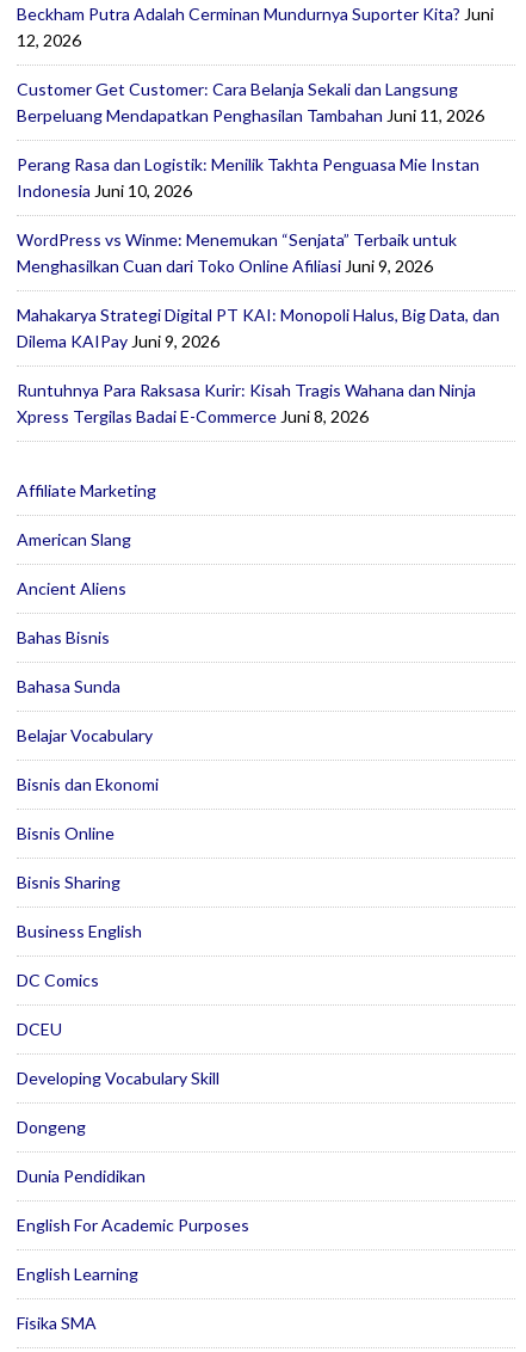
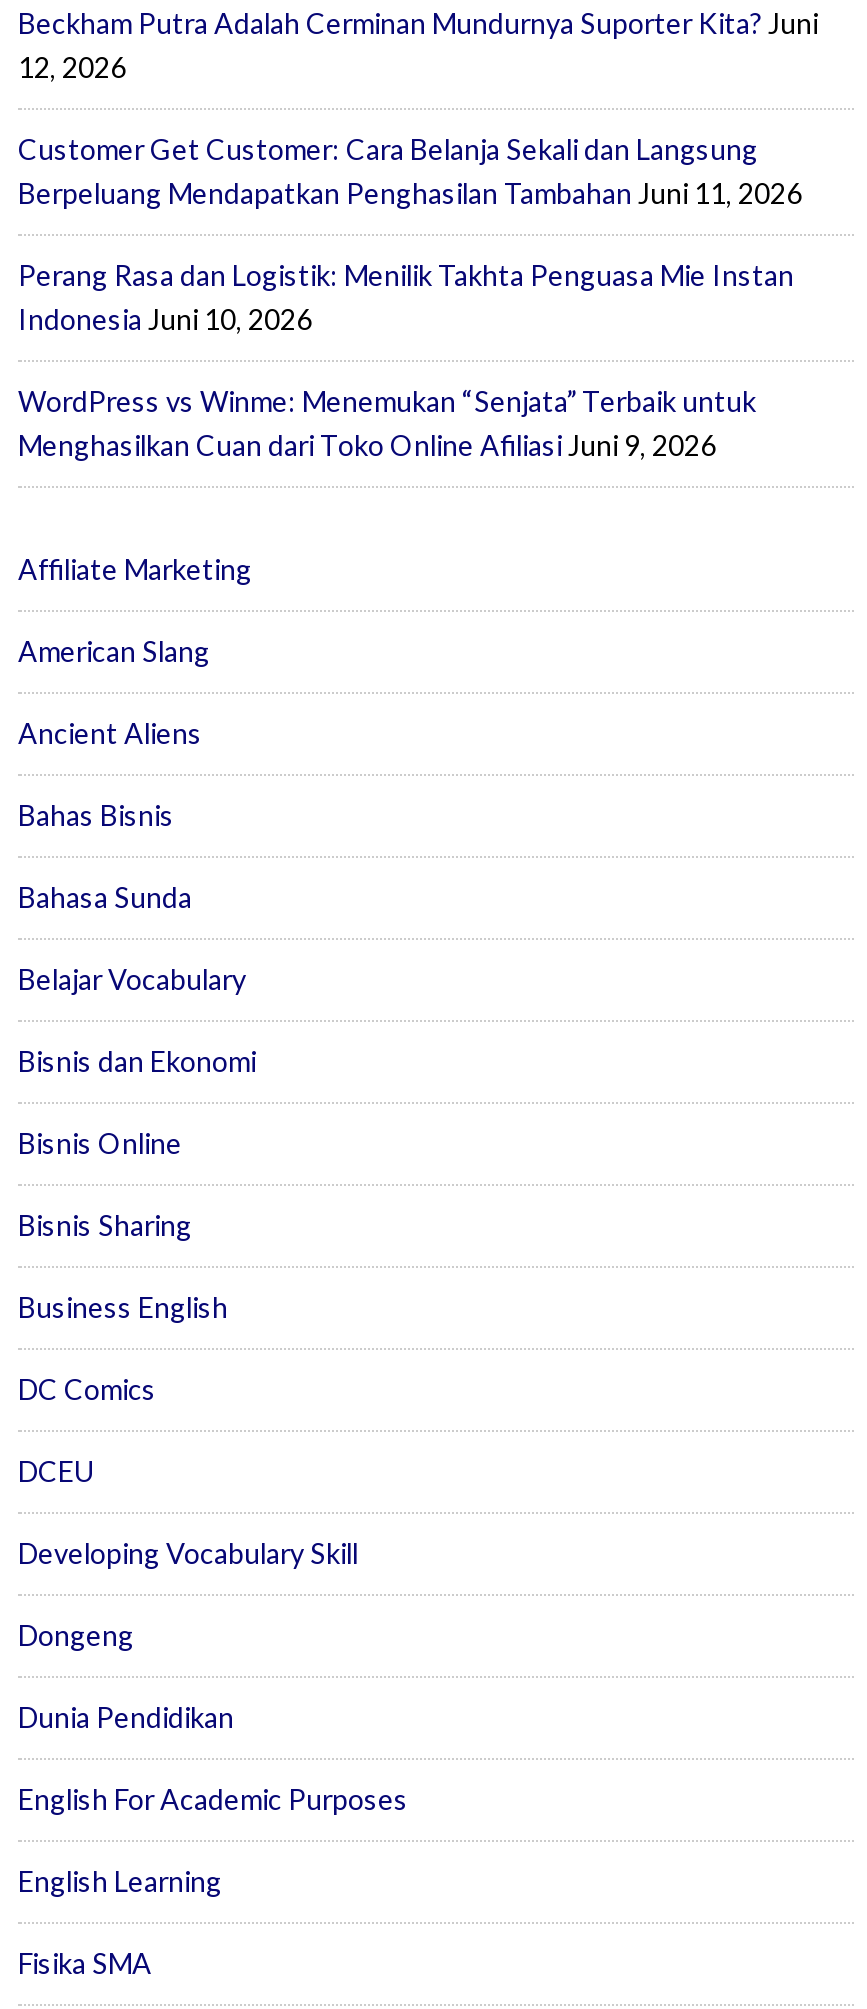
- Mahakarya Strategi Digital PT KAI: Monopoli Halus, Big Data, dan
- Dilema KAIPay Juni 9, 2026
- Runtuhnya Para Raksasa Kurir: Kisah Tragis Wahana dan Ninja
- Xpress Tergilas Badai E-Commerce Juni 8, 2026
